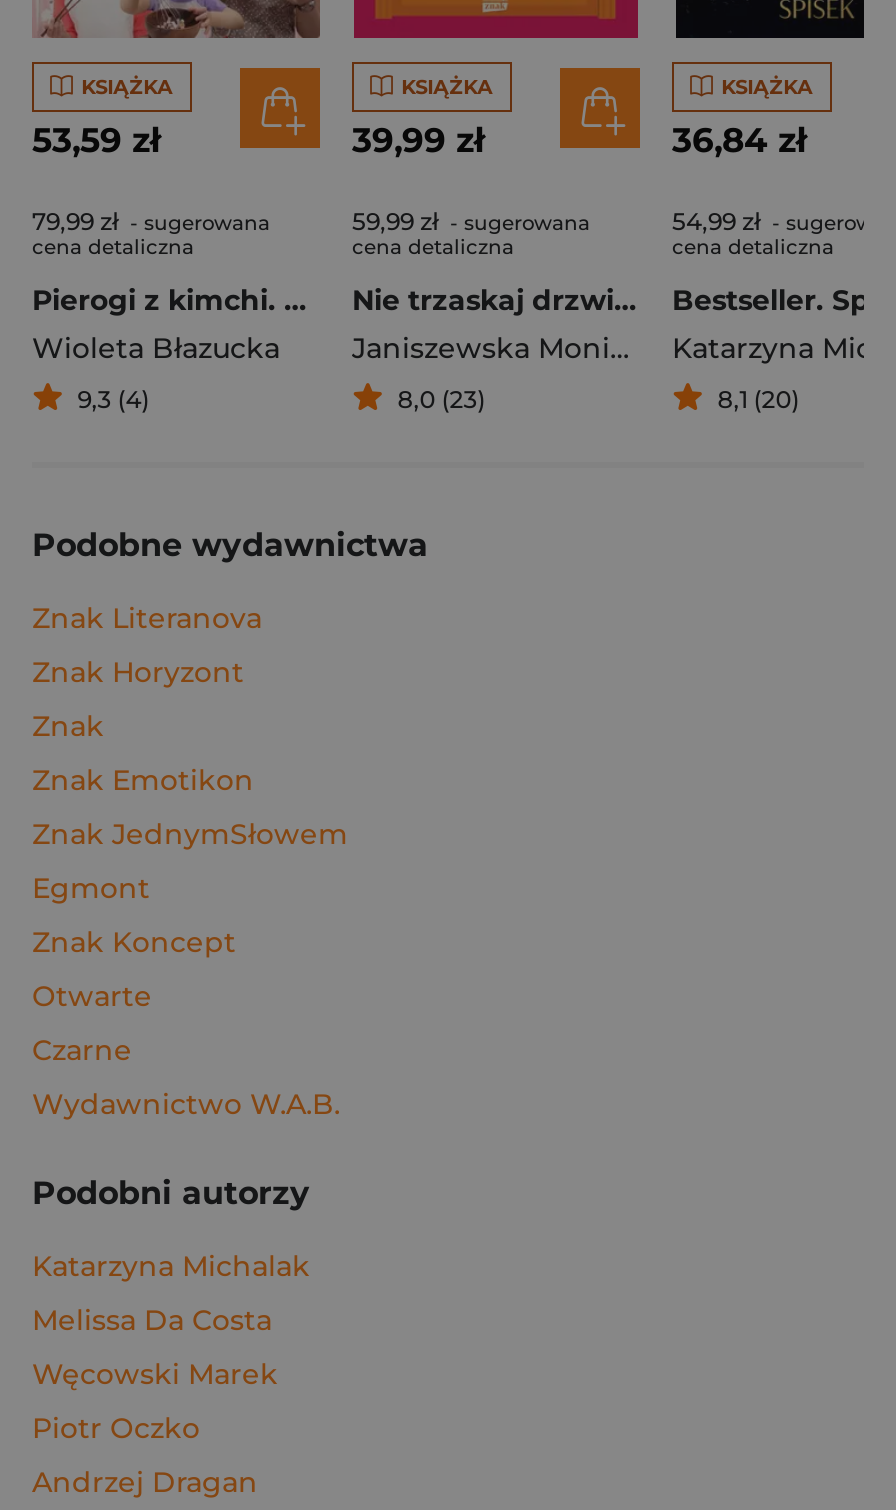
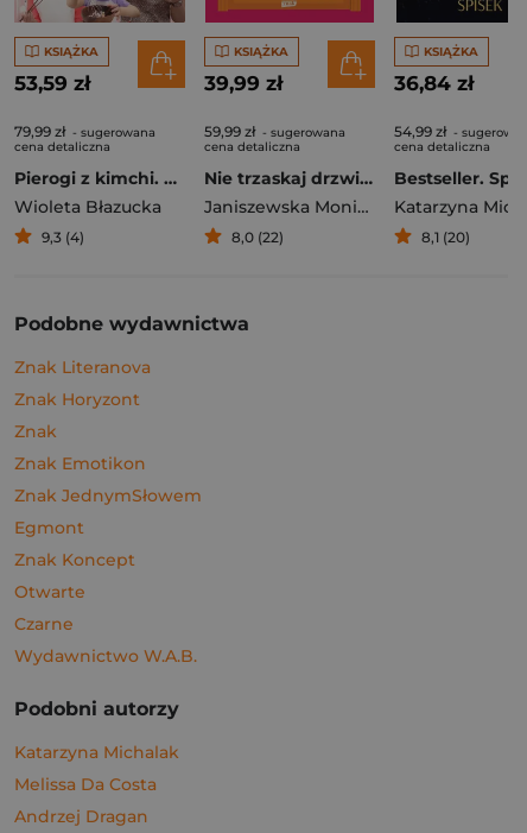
- 8,0 (23)
+ 8,0 (22)

- Węcowski Marek
- Piotr Oczko
